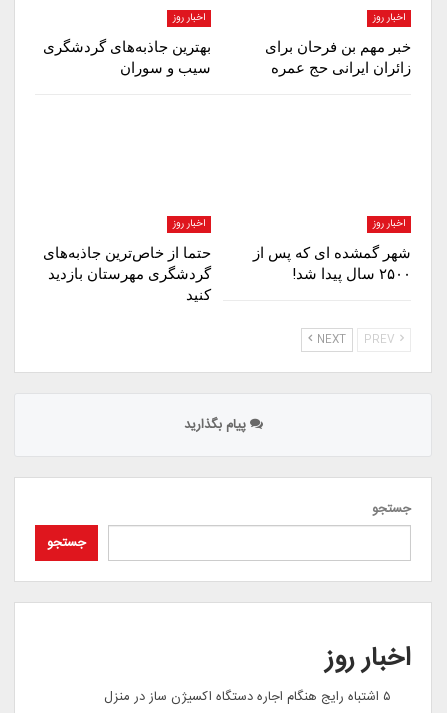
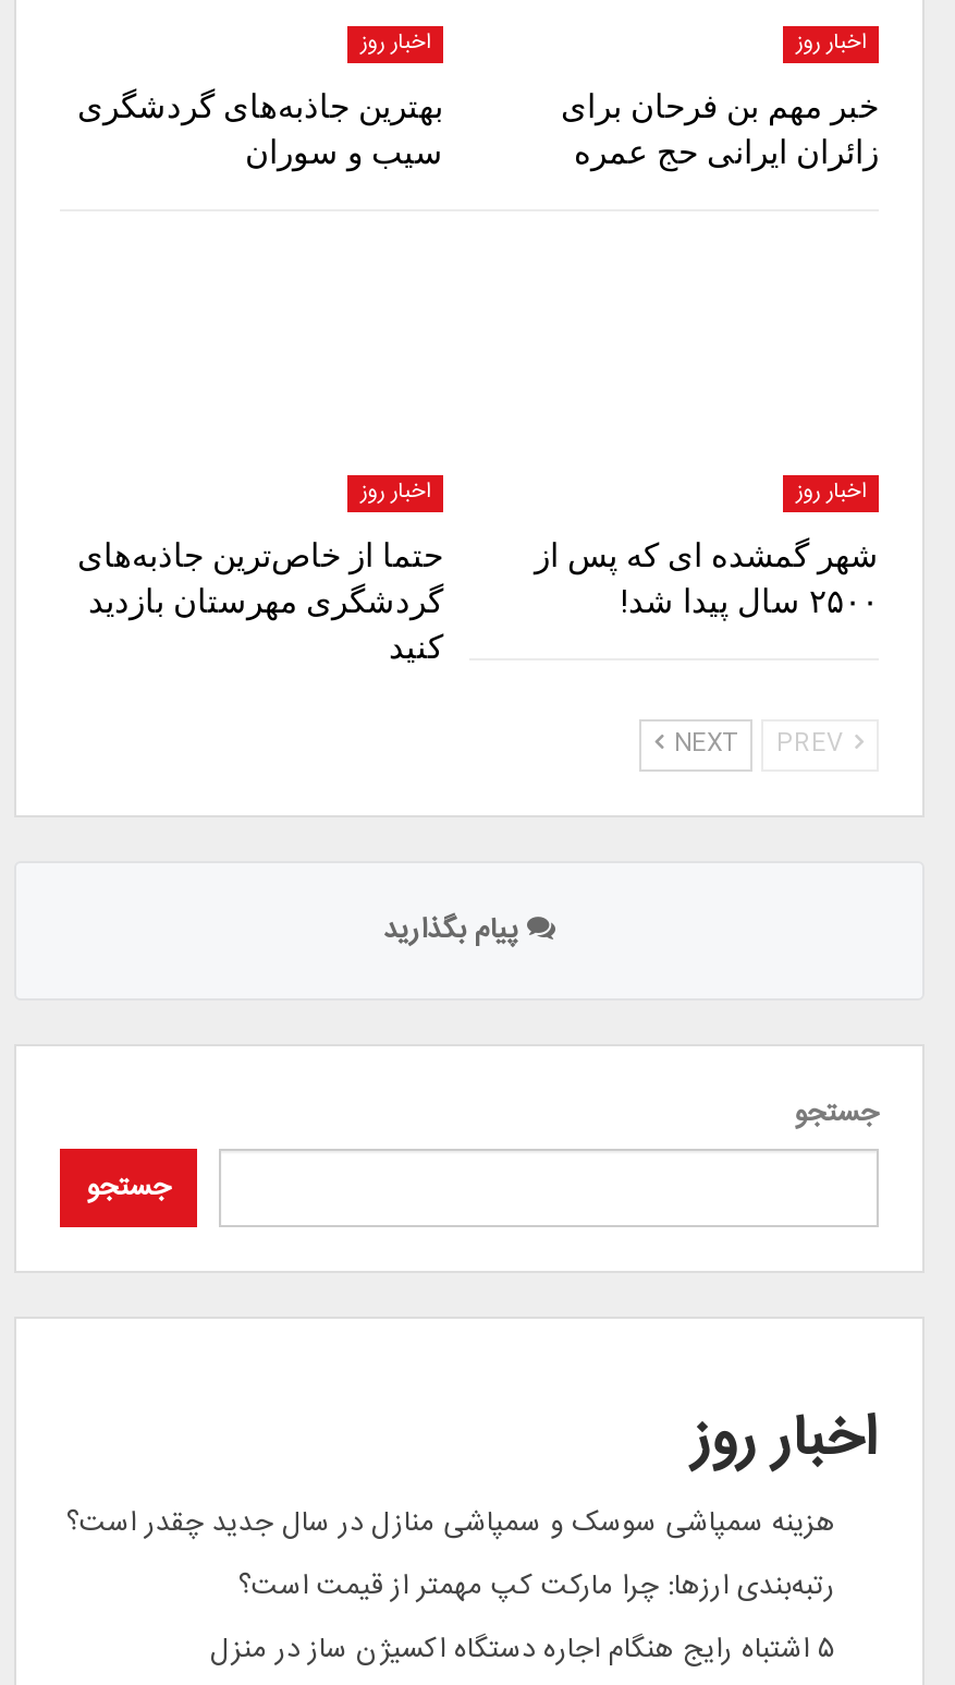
+ هزینه سمپاشی سوسک و سمپاشی منازل در سال جدید چقدر است؟
+ رتبه‌بندی ارزها: چرا مارکت کپ مهمتر از قیمت است؟
